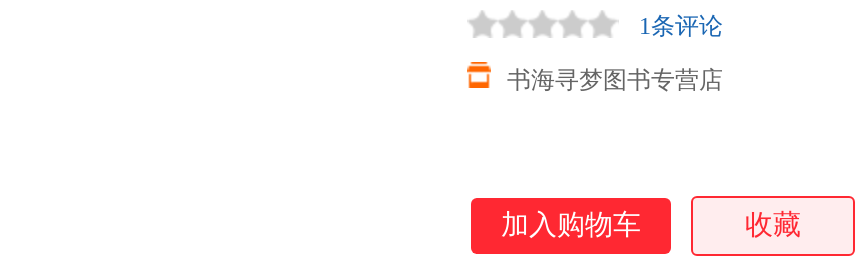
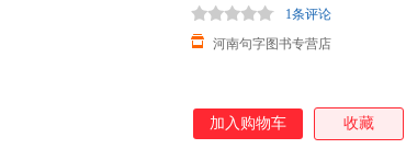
- 书海寻梦图书专营店
+ 河南句字图书专营店
